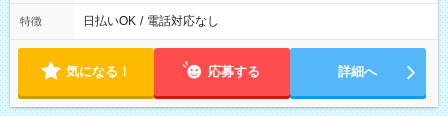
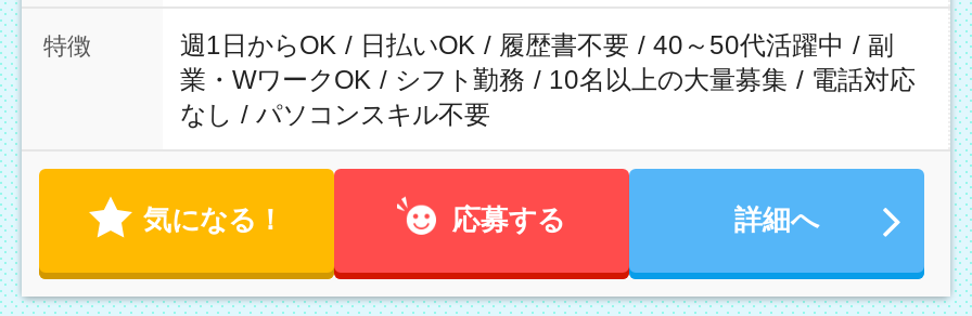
- 日払いOK / 電話対応なし
+ 週1日からOK / 日払いOK / 履歴書不要 / 40～50代活躍中 / 副
+ 業・WワークOK / シフト勤務 / 10名以上の大量募集 / 電話対応
+ なし / パソコンスキル不要
